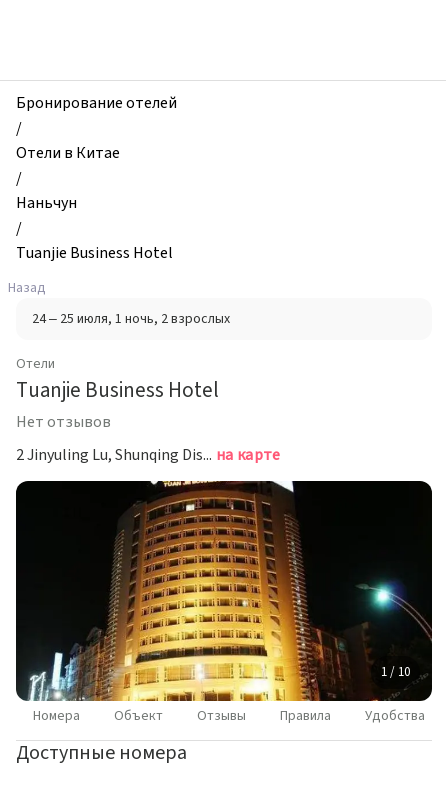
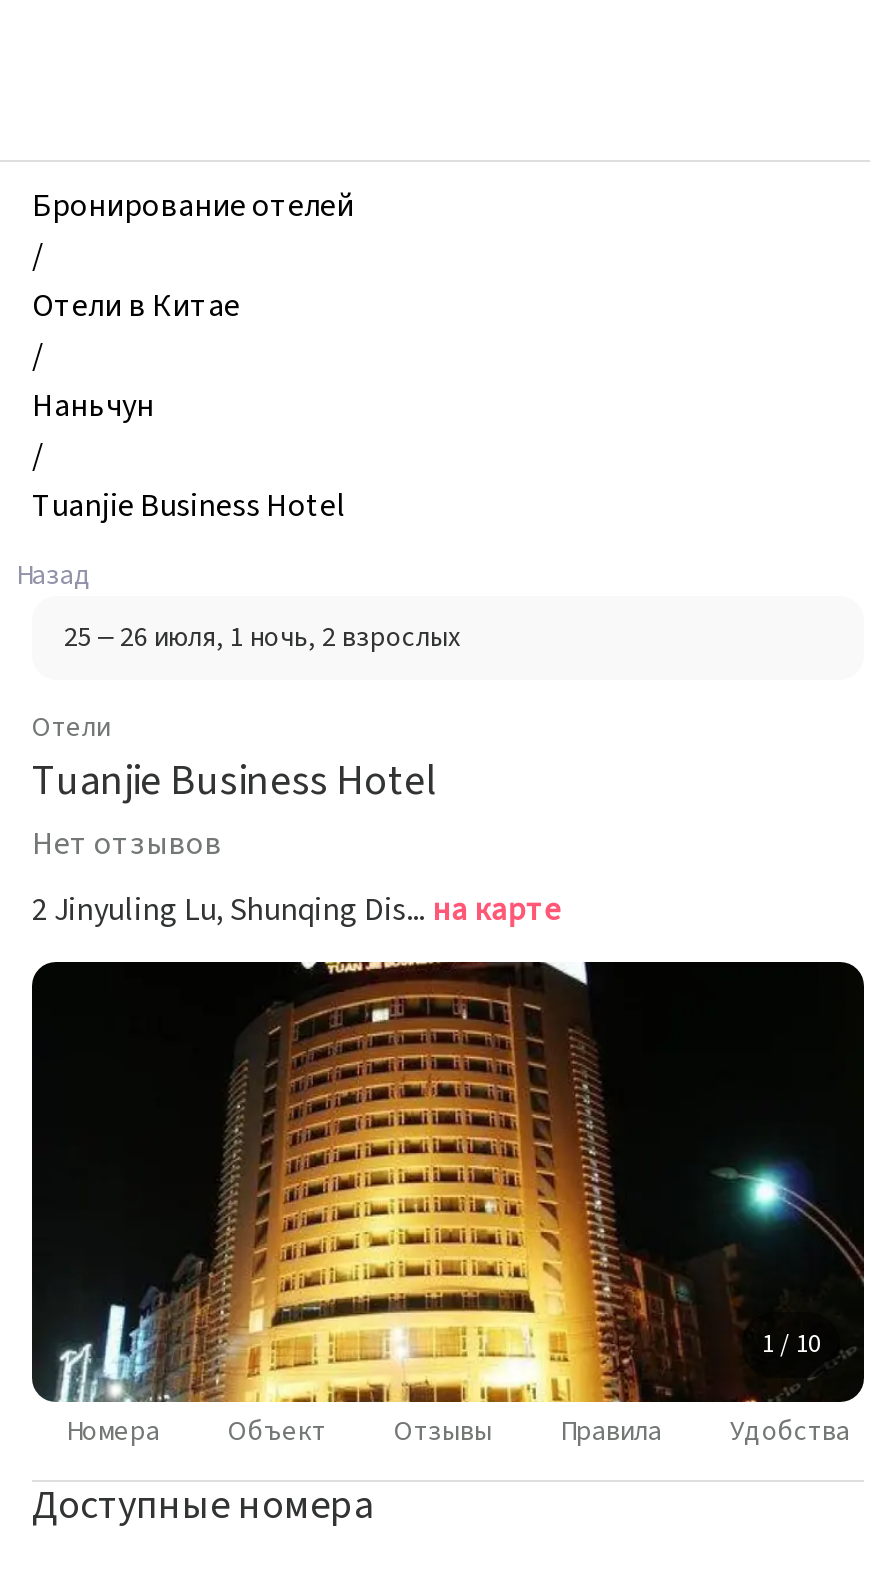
- 24 – 25 июля, 1 ночь, 2 взрослых
+ 25 – 26 июля, 1 ночь, 2 взрослых
